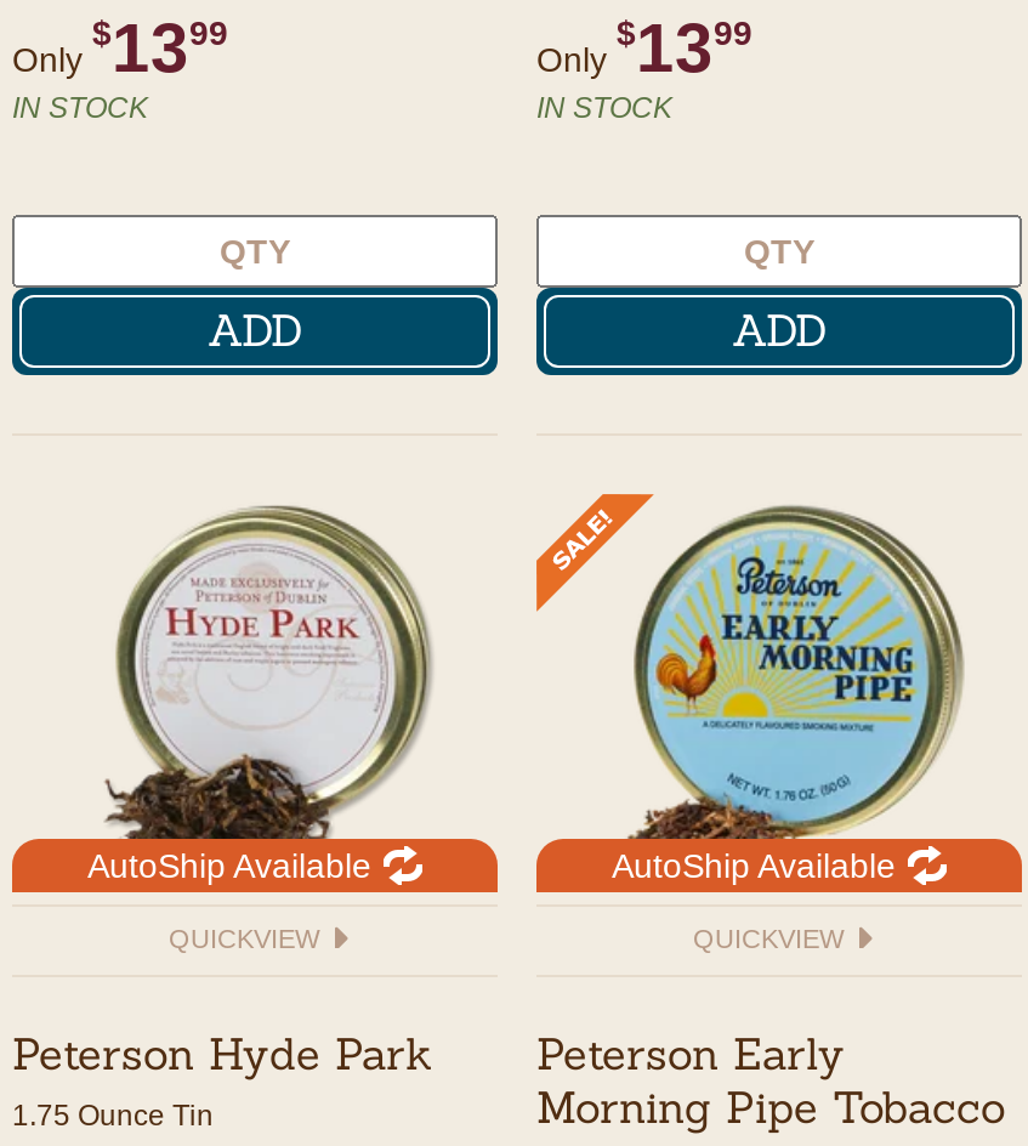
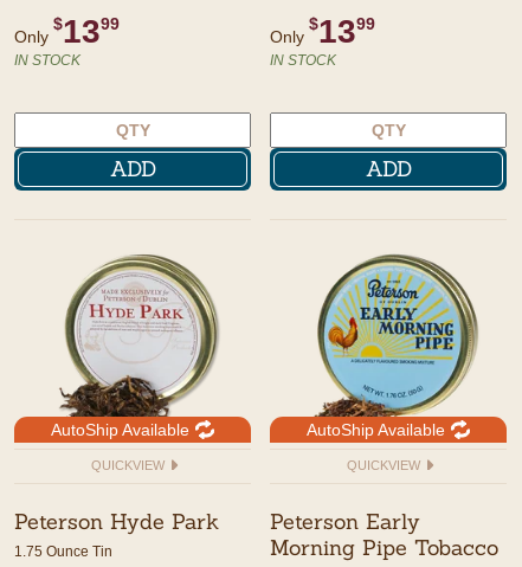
- [image]
